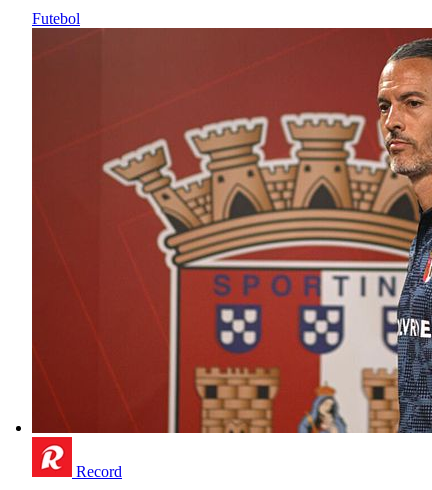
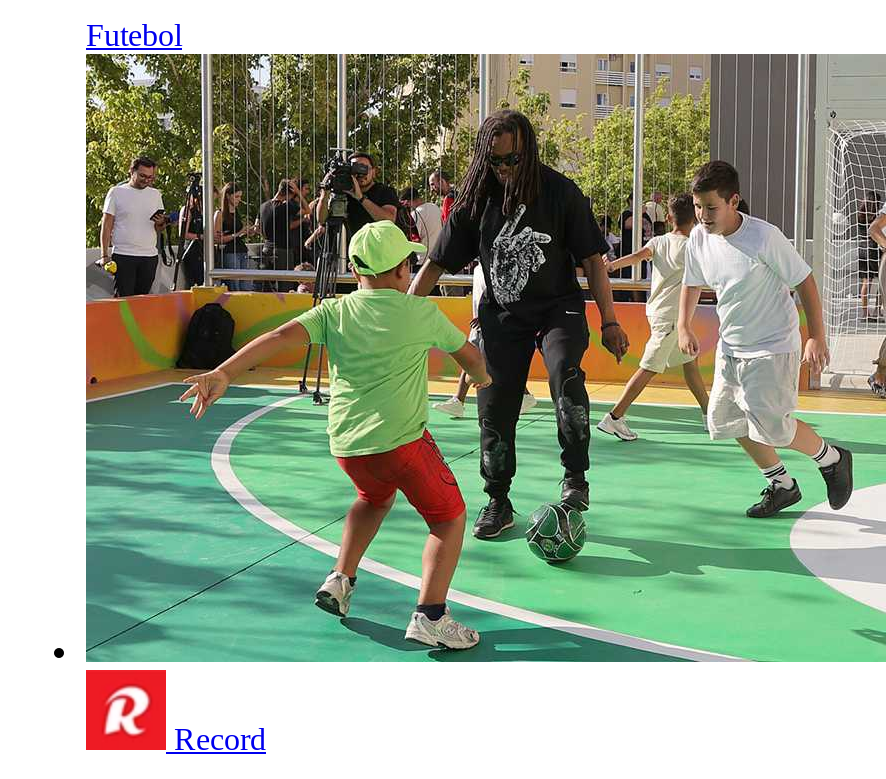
- [image]
+ [image]
